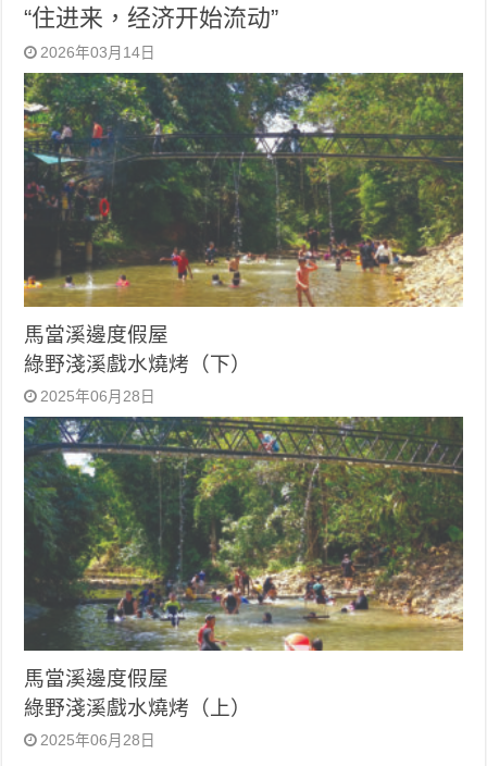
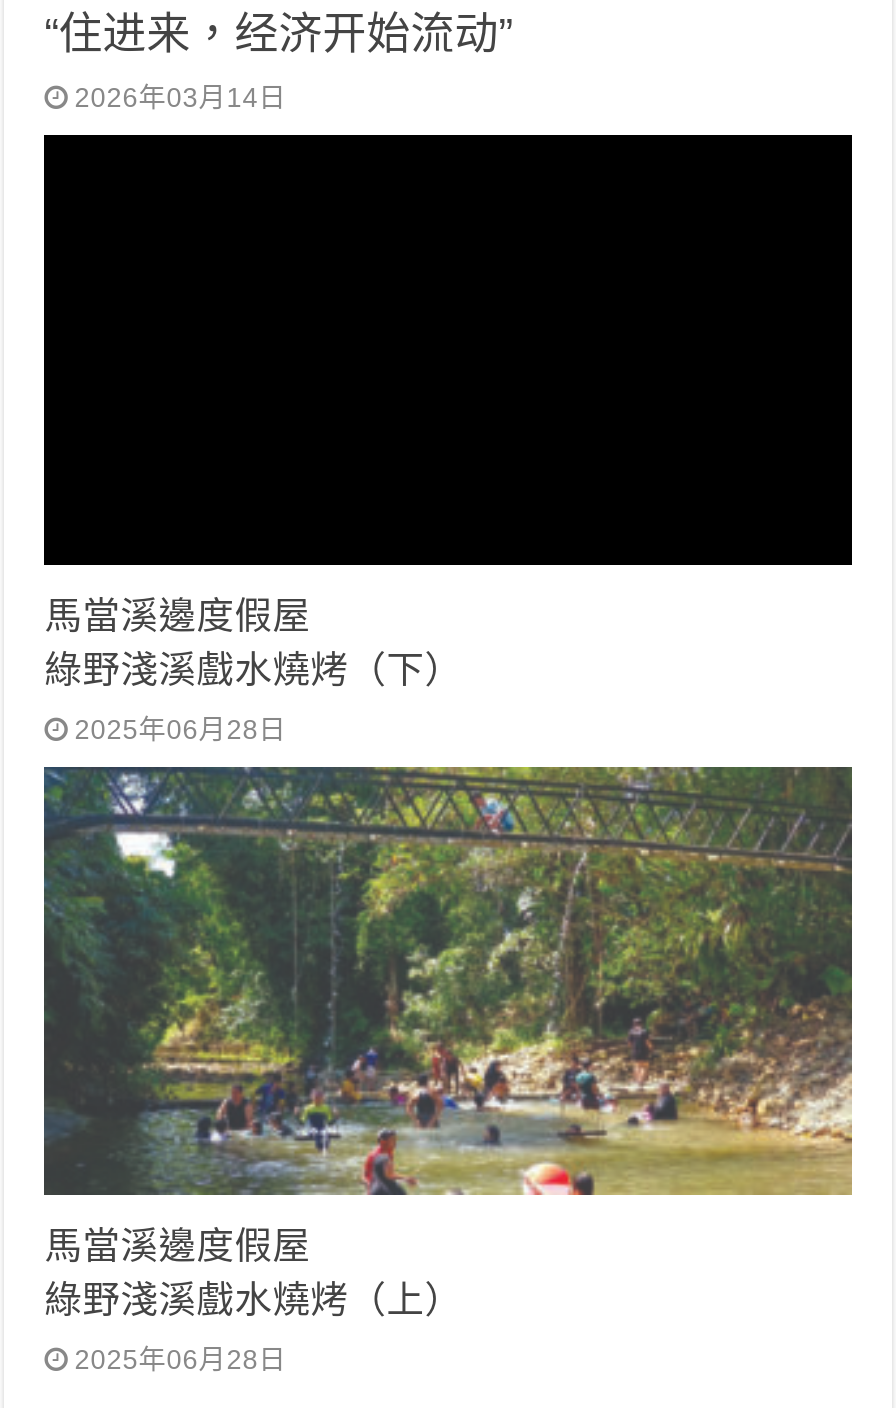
- [image]
